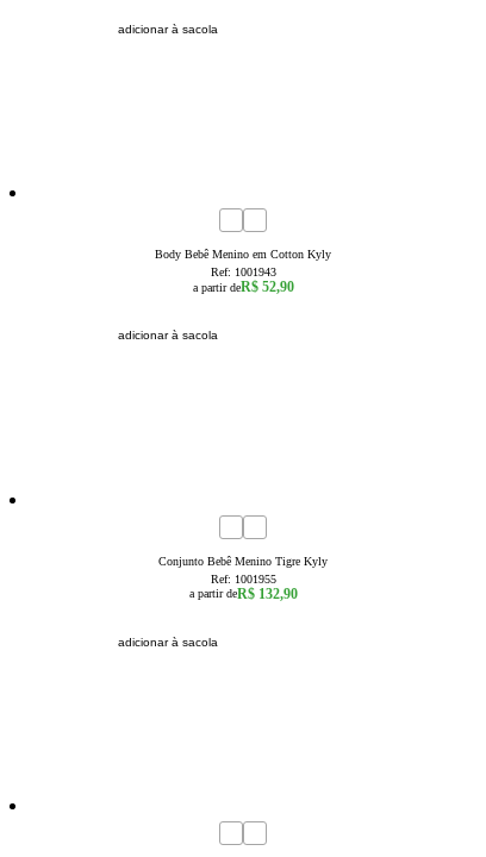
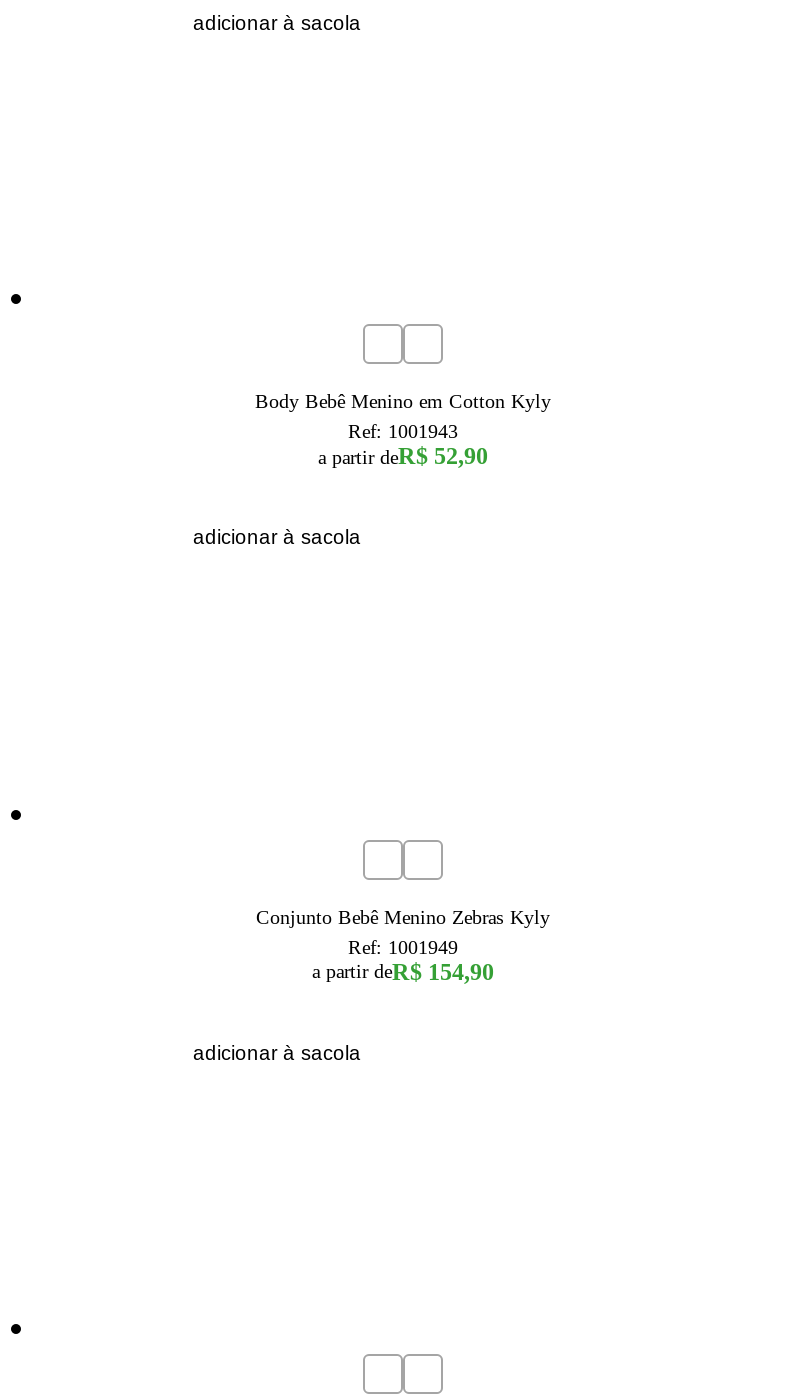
- Conjunto Bebê Menino Tigre Kyly
+ Conjunto Bebê Menino Zebras Kyly

- Ref: 1001955
+ Ref: 1001949

- a partir deR$ 132,90
+ a partir deR$ 154,90
